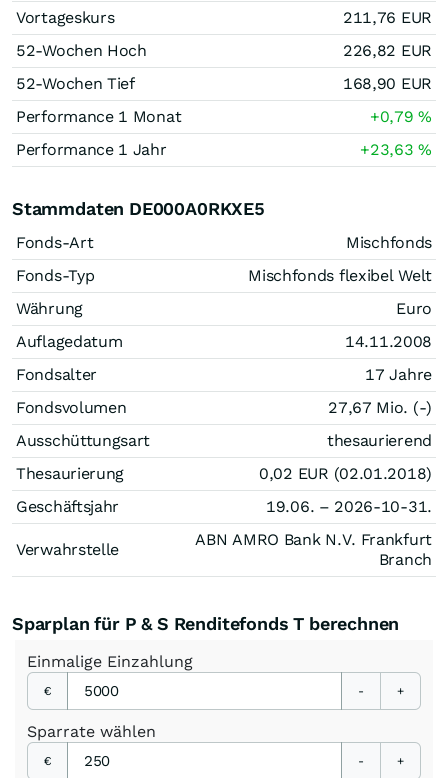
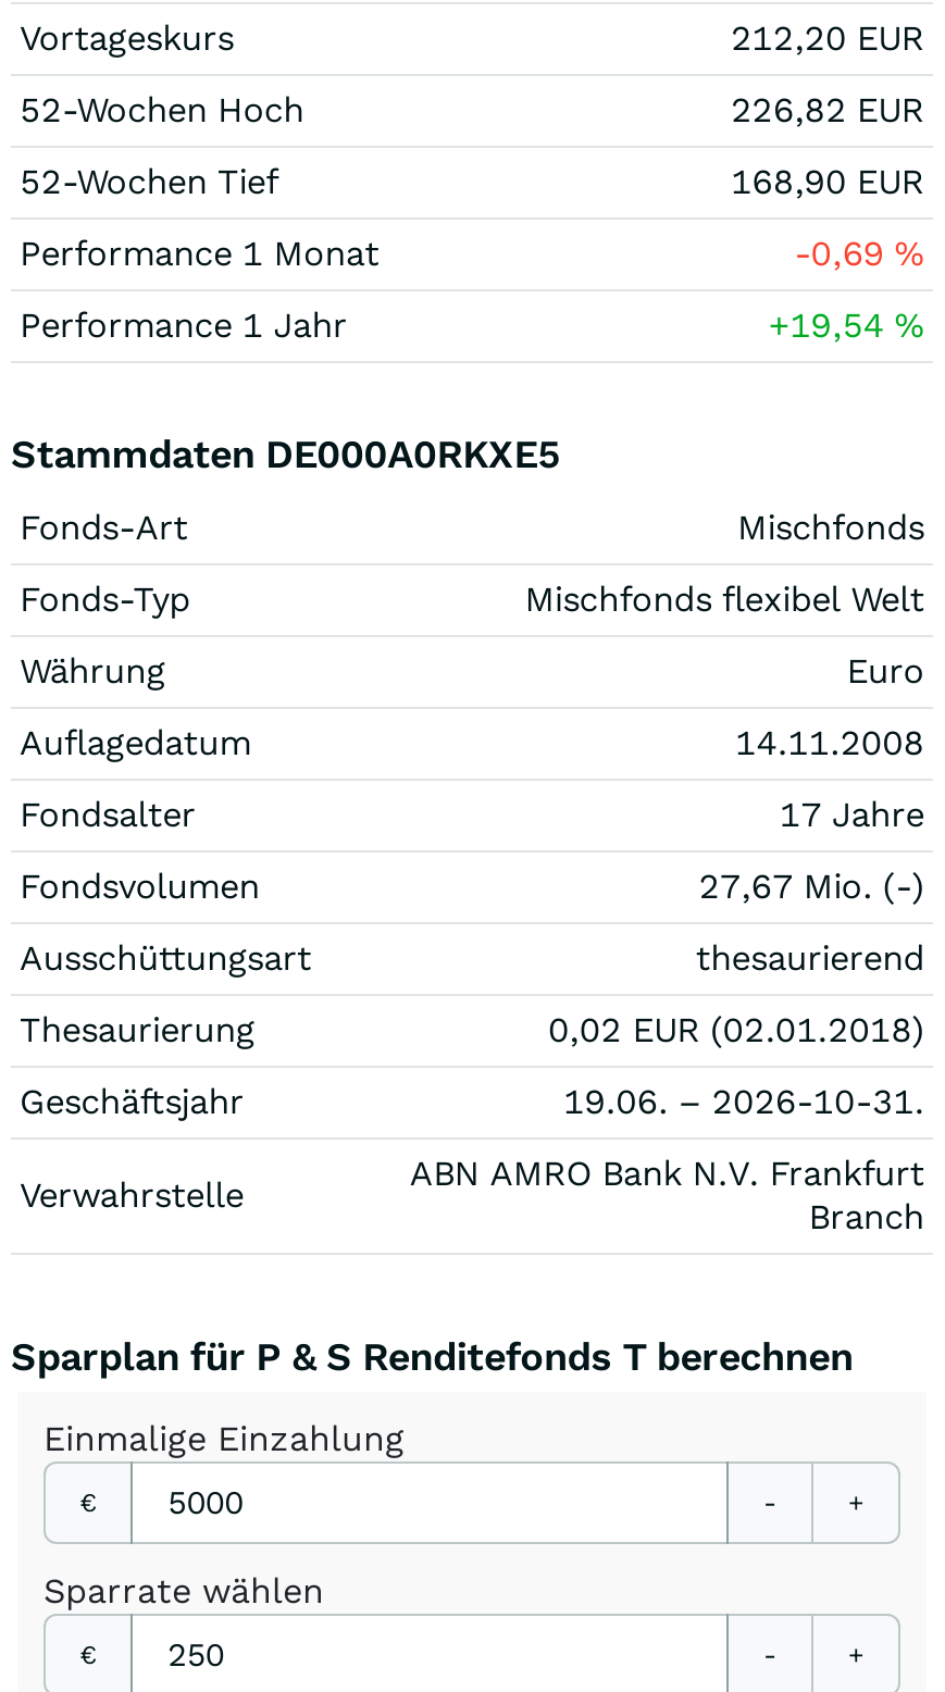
- 211,76 EUR
+ 212,20 EUR

- +0,79%
+ -0,69%

- +23,63%
+ +19,54%
